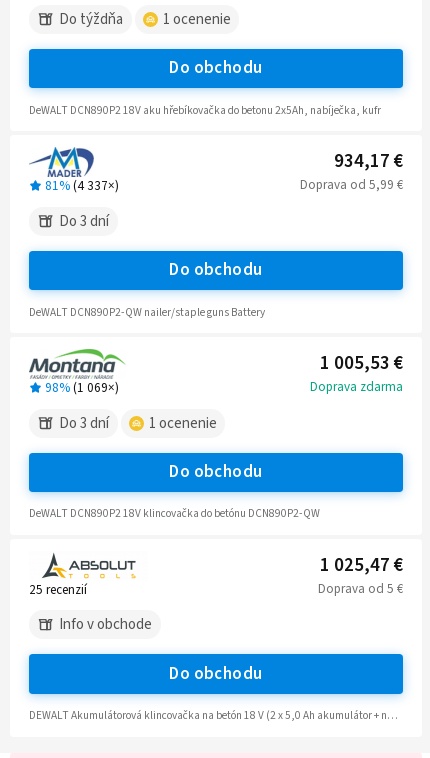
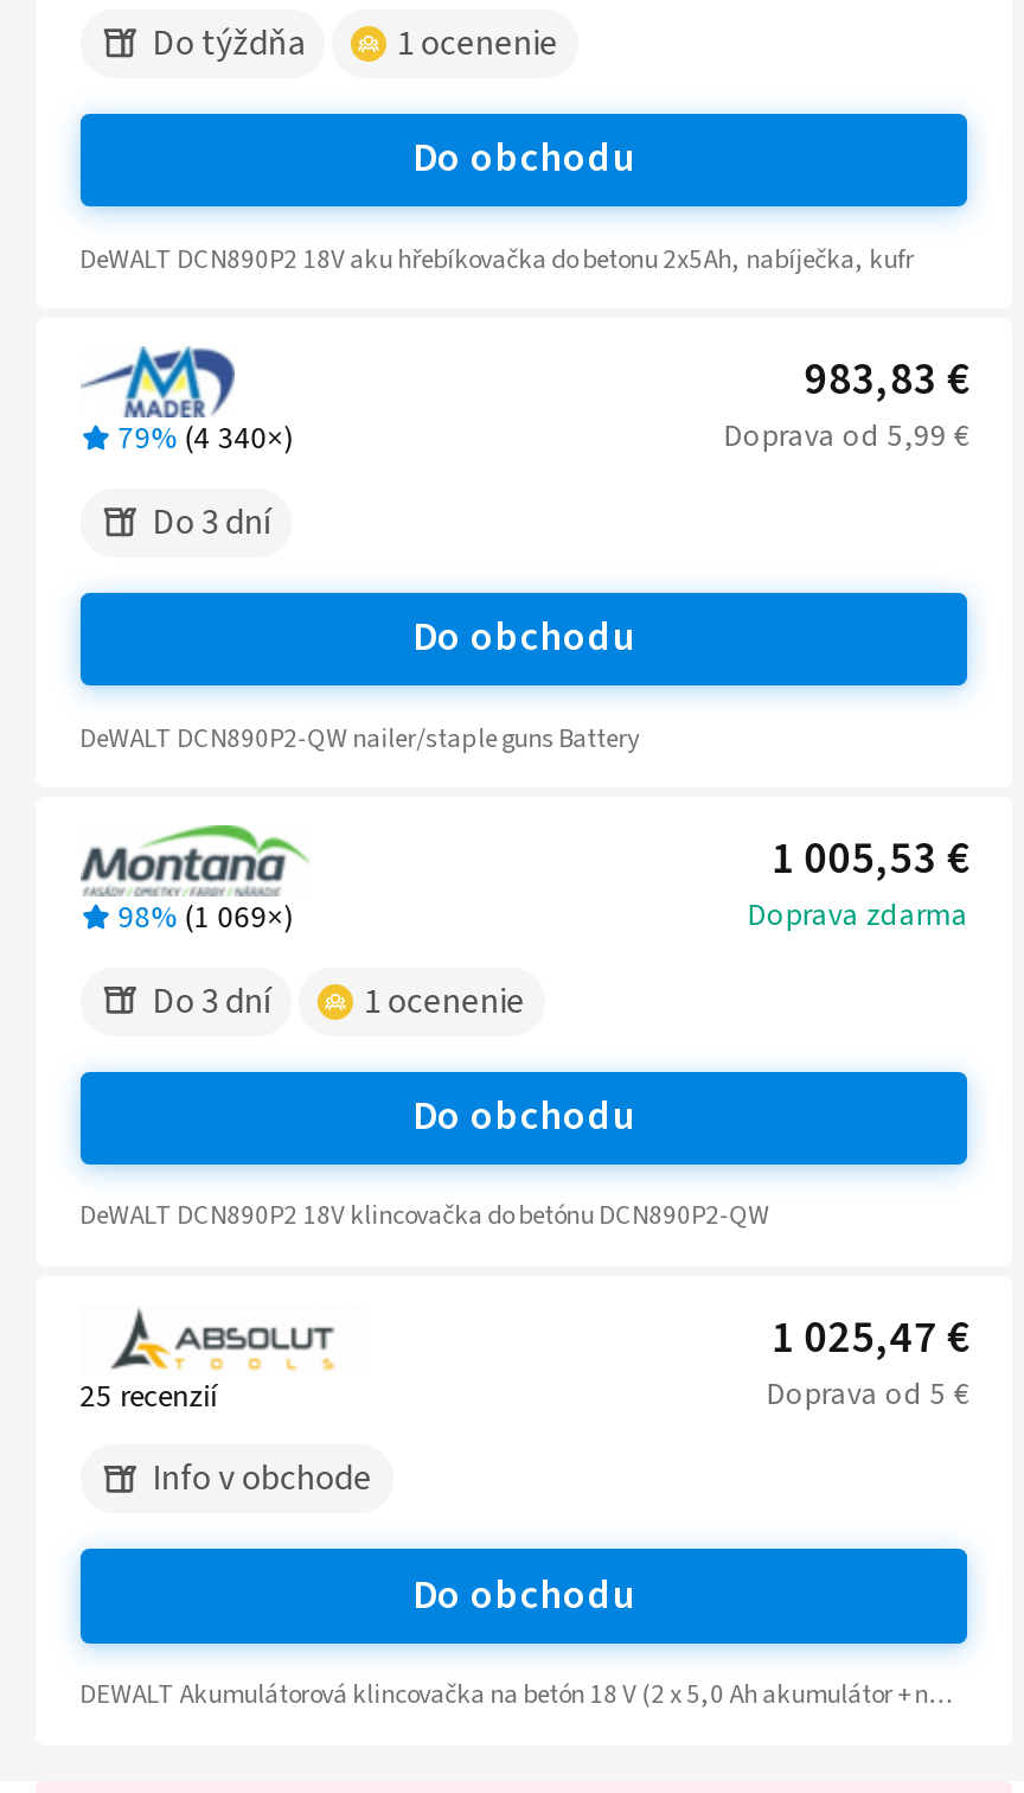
- 934,17 €
+ 983,83 €

- 81%(4 337×)
+ 79%(4 340×)
